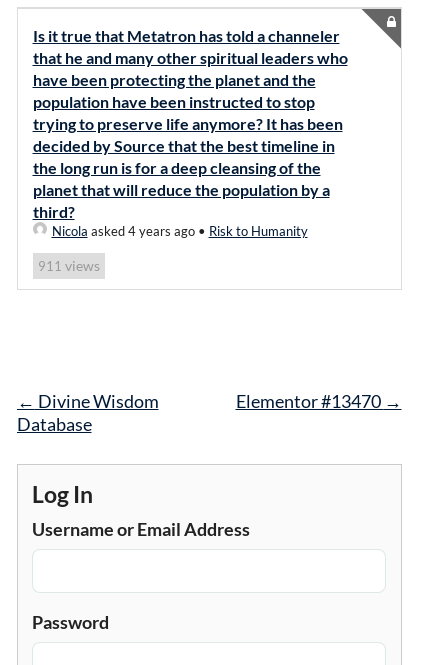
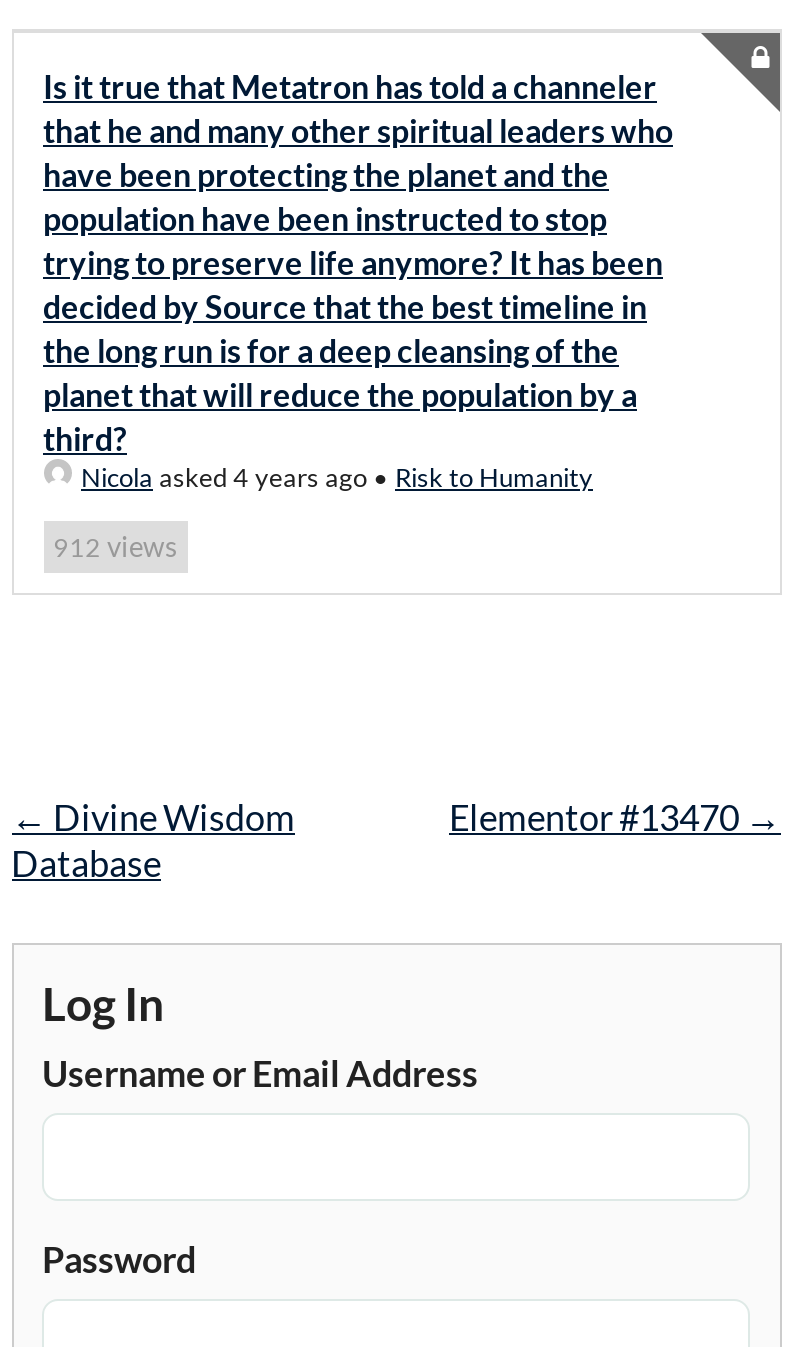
- 911 views
+ 912 views
